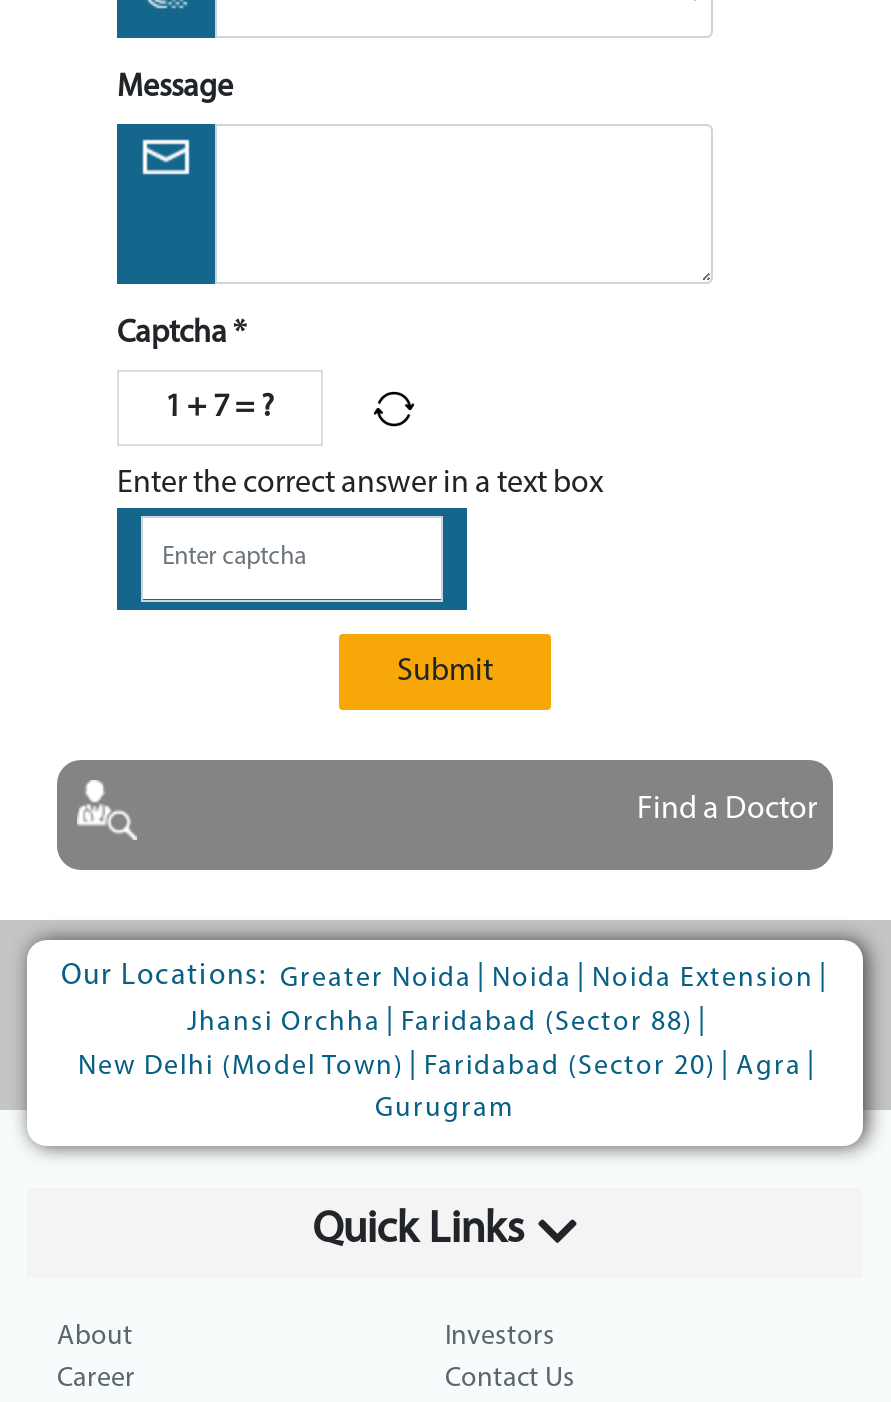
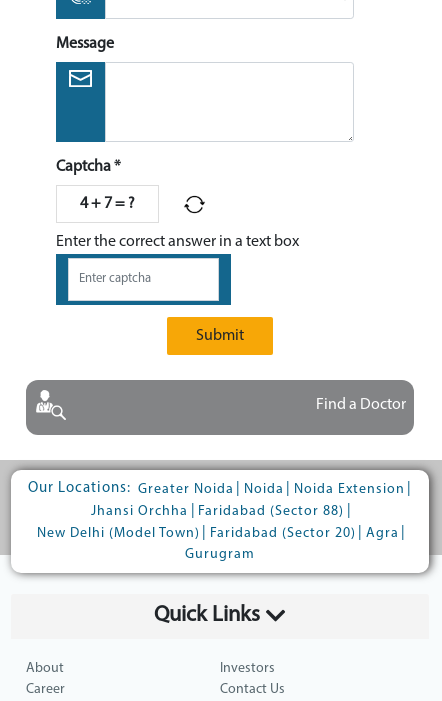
- 1 + 7 = ?
+ 4 + 7 = ?
